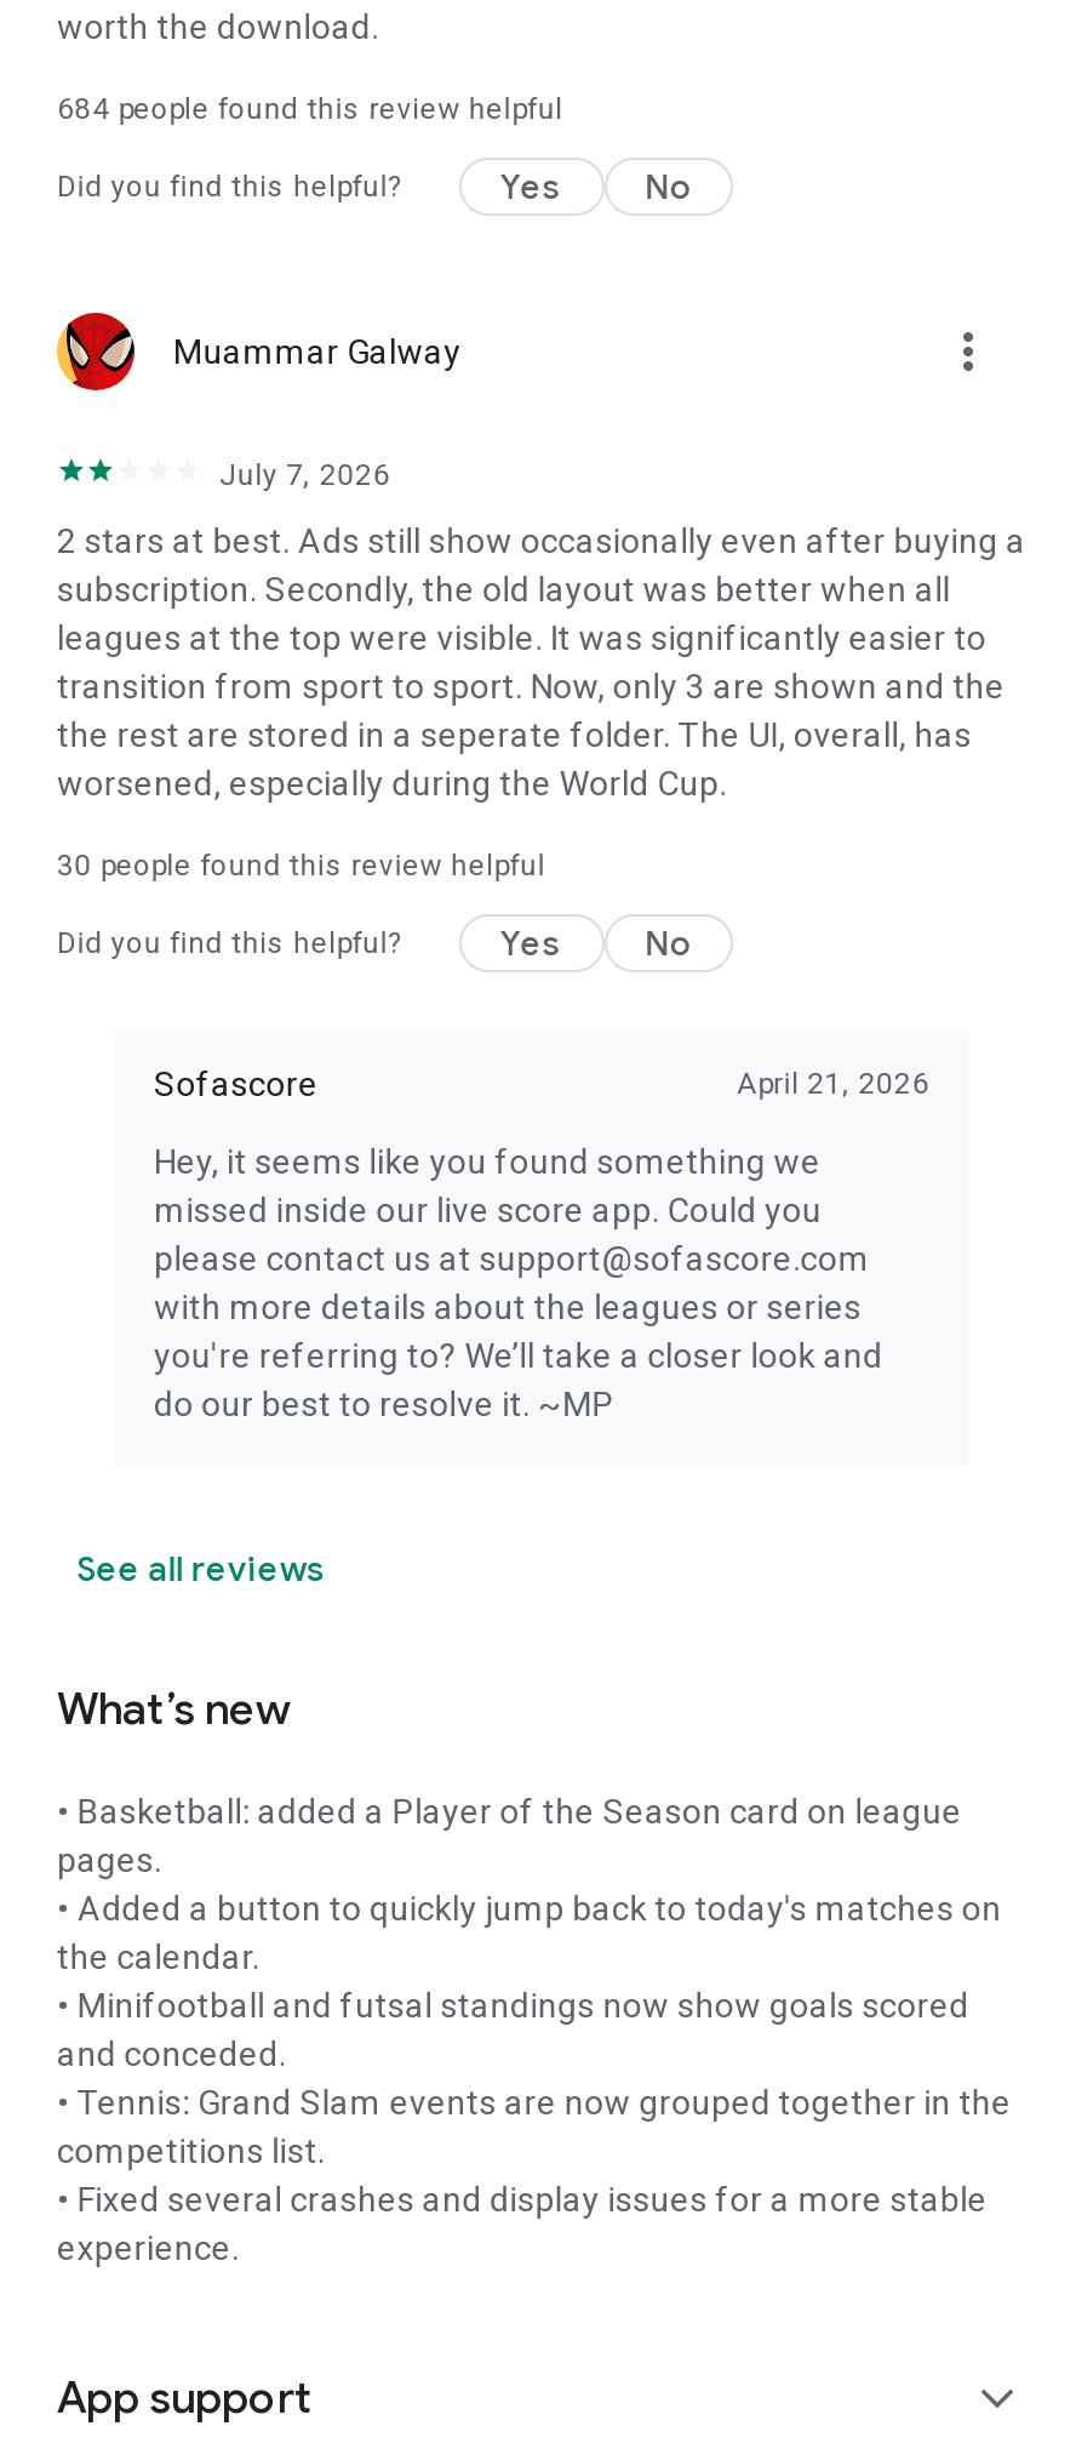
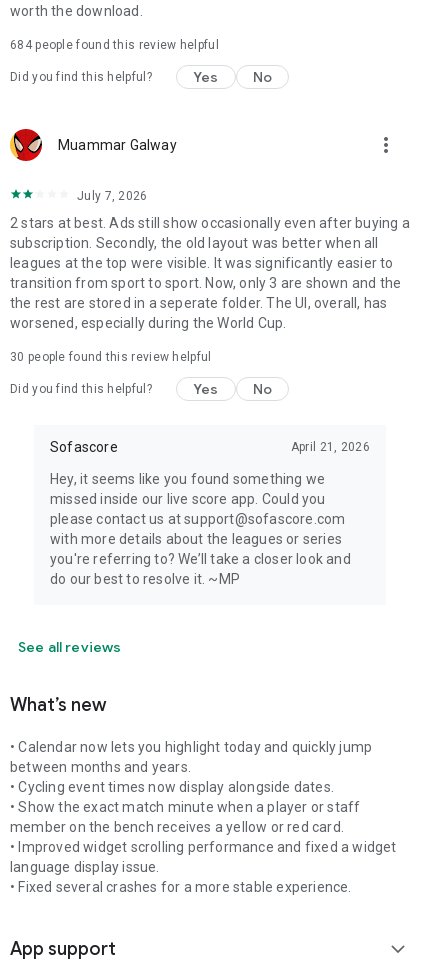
- • Basketball: added a Player of the Season card on league
- pages.
- • Added a button to quickly jump back to today's matches on
- the calendar.
- • Minifootball and futsal standings now show goals scored
- and conceded.
- • Tennis: Grand Slam events are now grouped together in the
- competitions list.
- • Fixed several crashes and display issues for a more stable
- experience.
+ • Calendar now lets you highlight today and quickly jump
+ between months and years.
+ • Cycling event times now display alongside dates.
+ • Show the exact match minute when a player or staff
+ member on the bench receives a yellow or red card.
+ • Improved widget scrolling performance and fixed a widget
+ language display issue.
+ • Fixed several crashes for a more stable experience.
